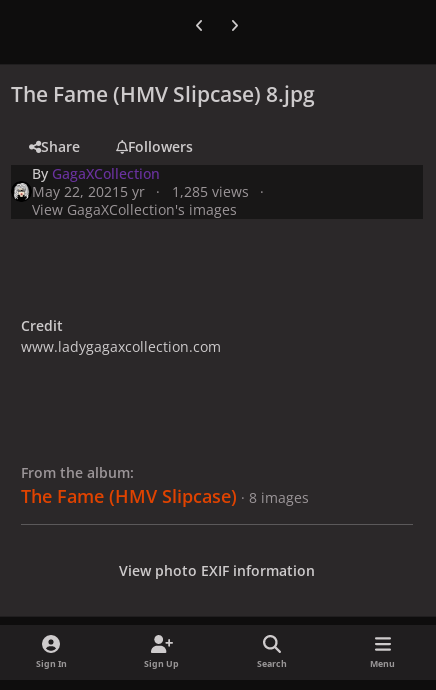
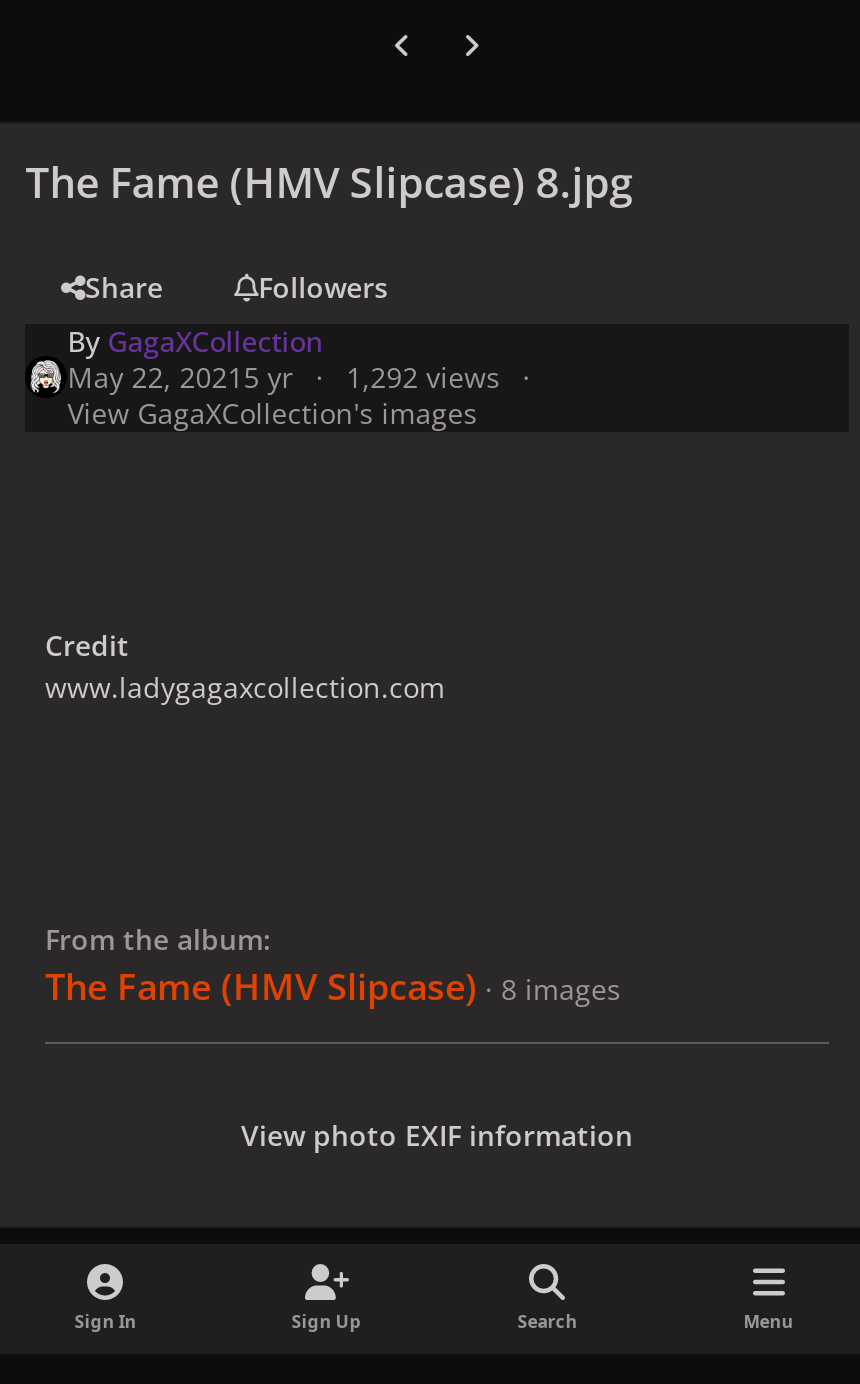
- May 22, 2021 5 yr 1,285 views
+ May 22, 2021 5 yr 1,292 views
